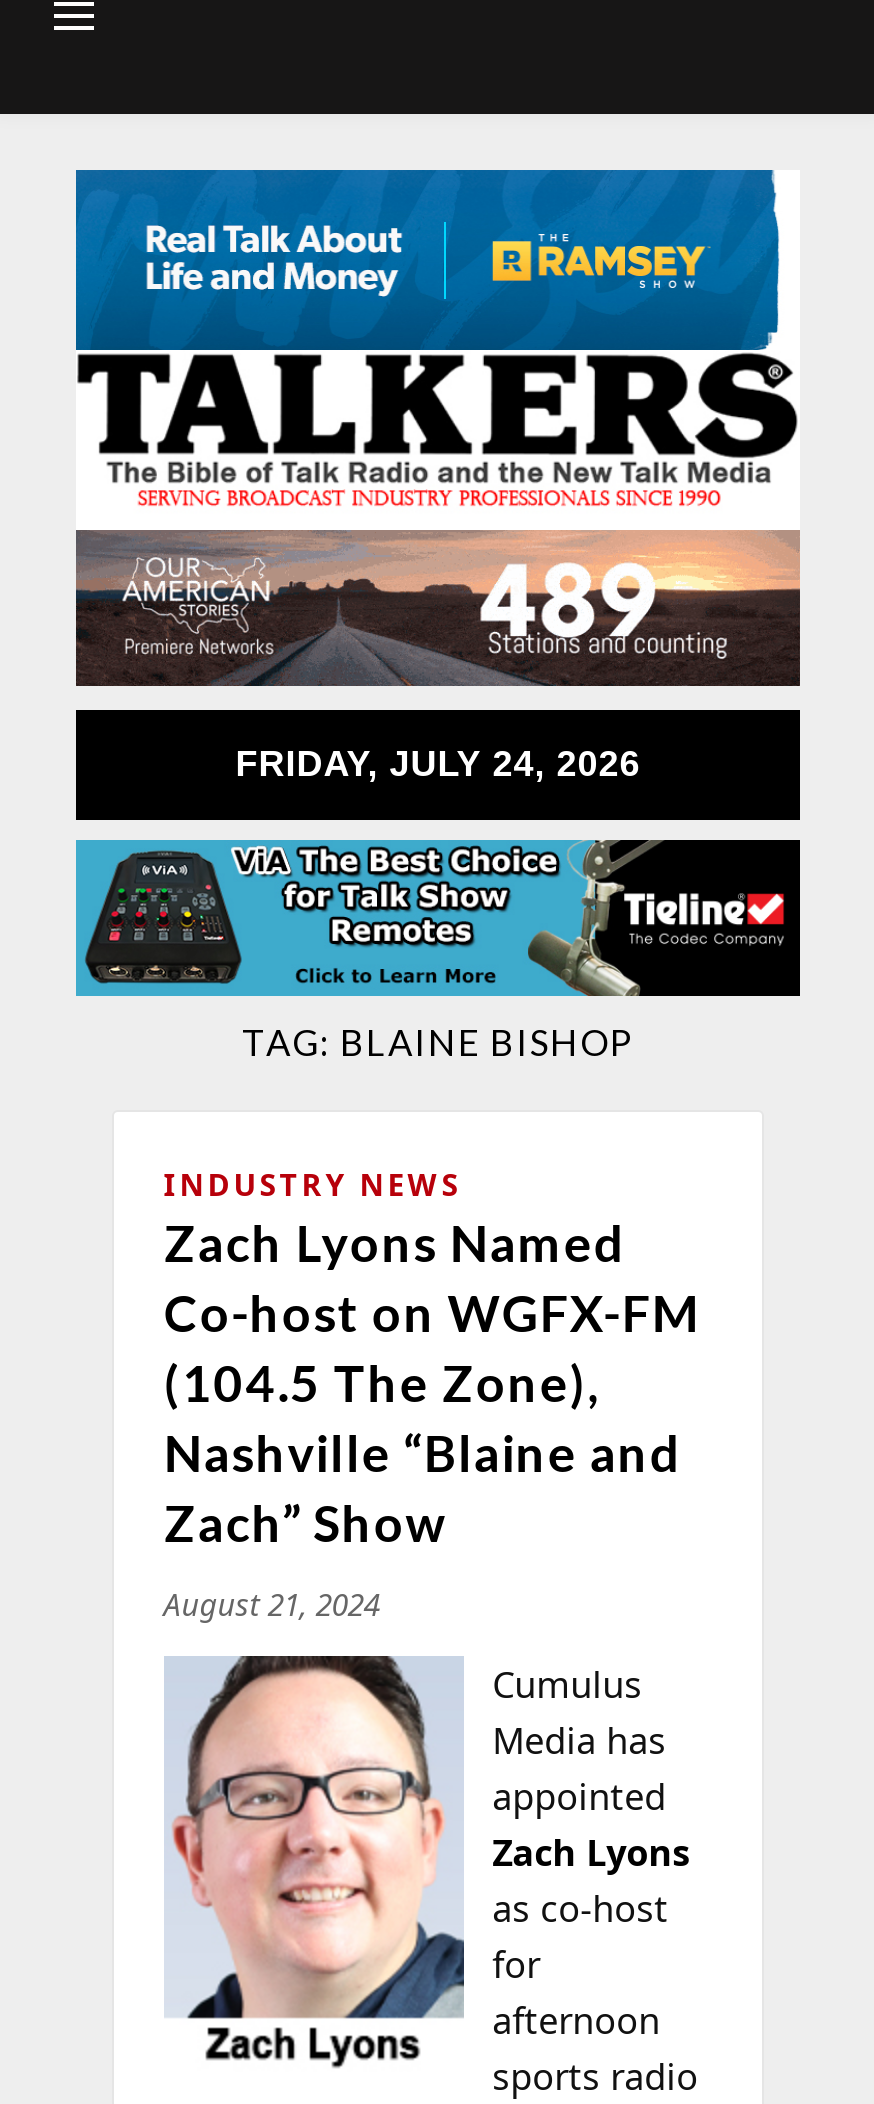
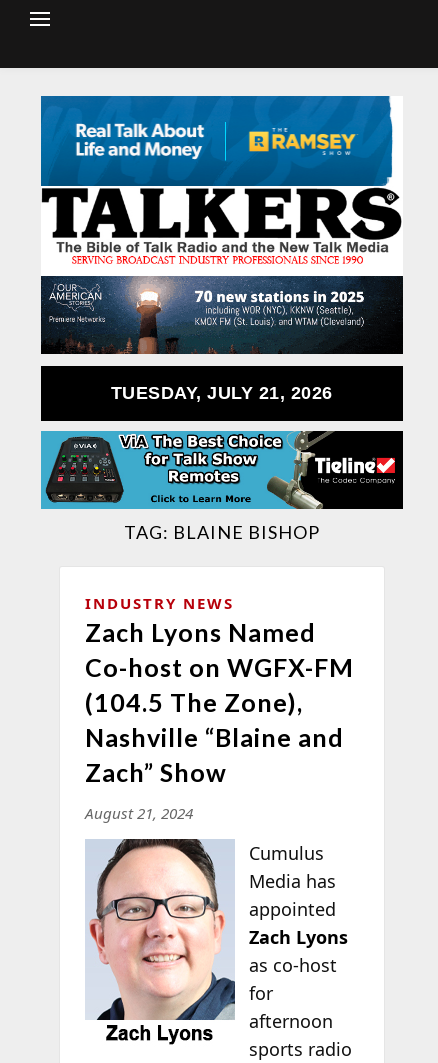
- [image]
- FRIDAY, JULY 24, 2026
+ [image]
+ TUESDAY, JULY 21, 2026
